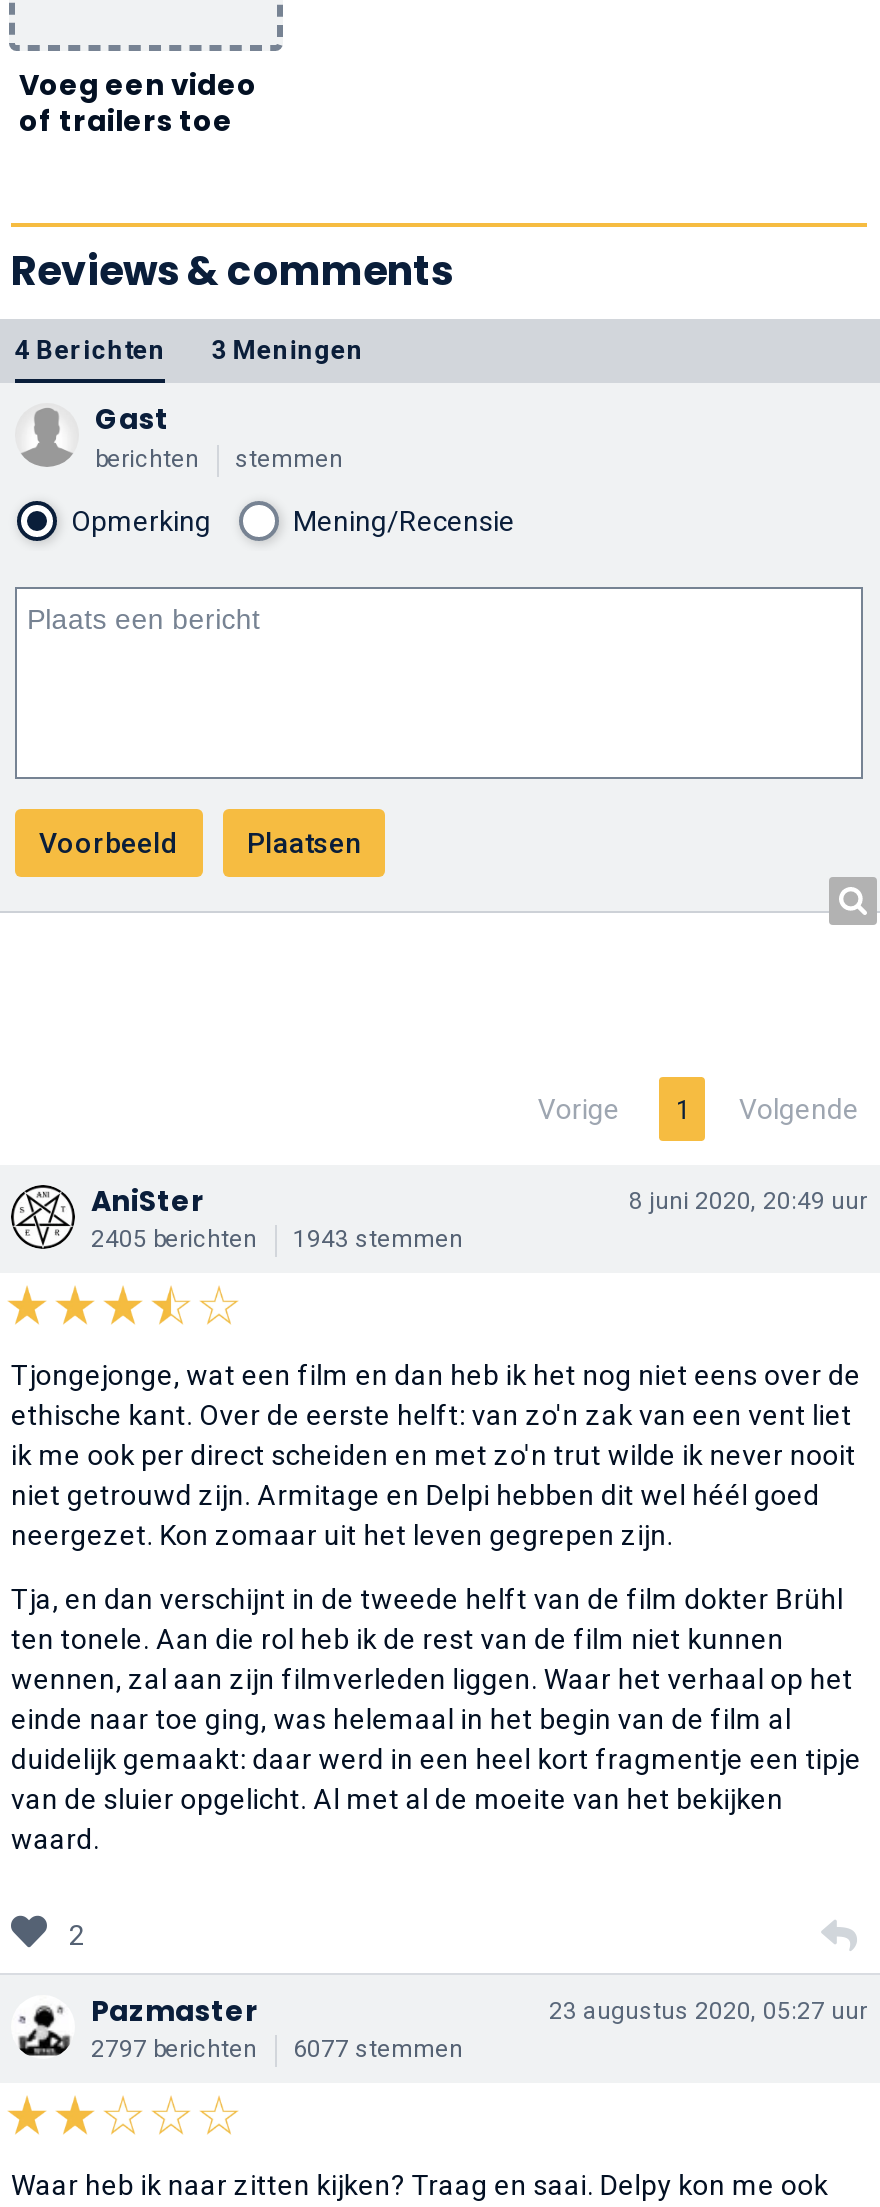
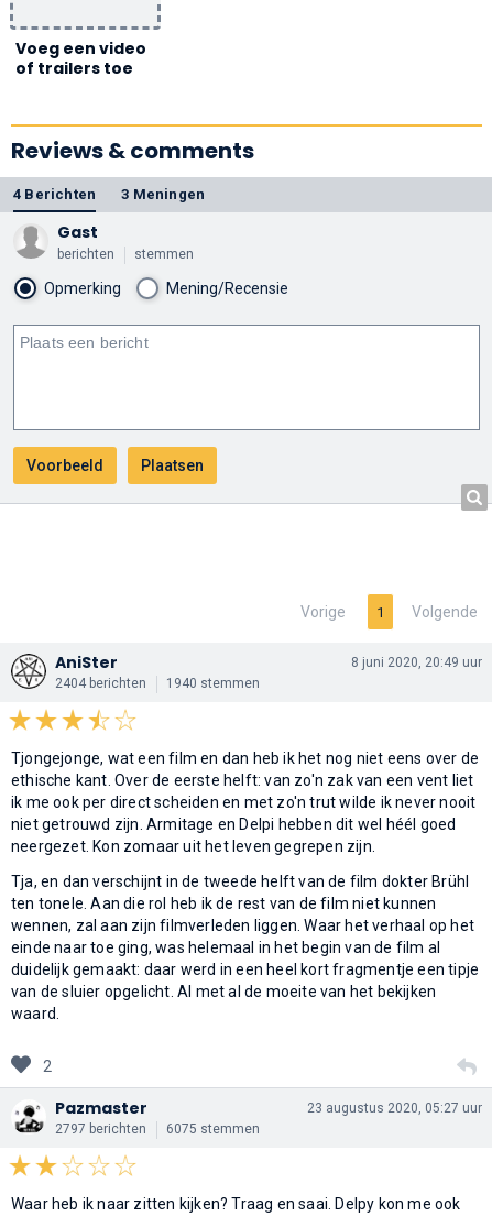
- 2405 berichten
+ 2404 berichten

- 1943 stemmen
+ 1940 stemmen

- 2797 berichten 6077 stemmen
+ 2797 berichten 6075 stemmen
